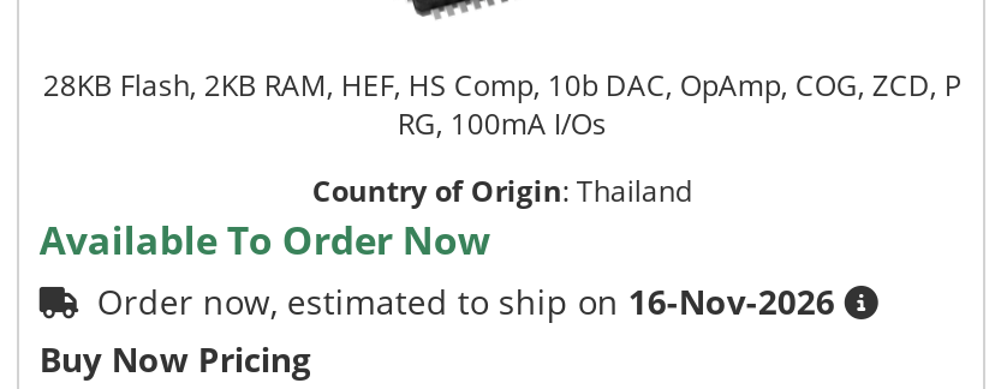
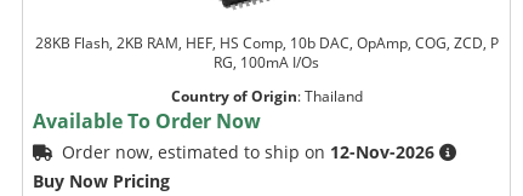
- Order now, estimated to ship on 16-Nov-2026
+ Order now, estimated to ship on 12-Nov-2026
